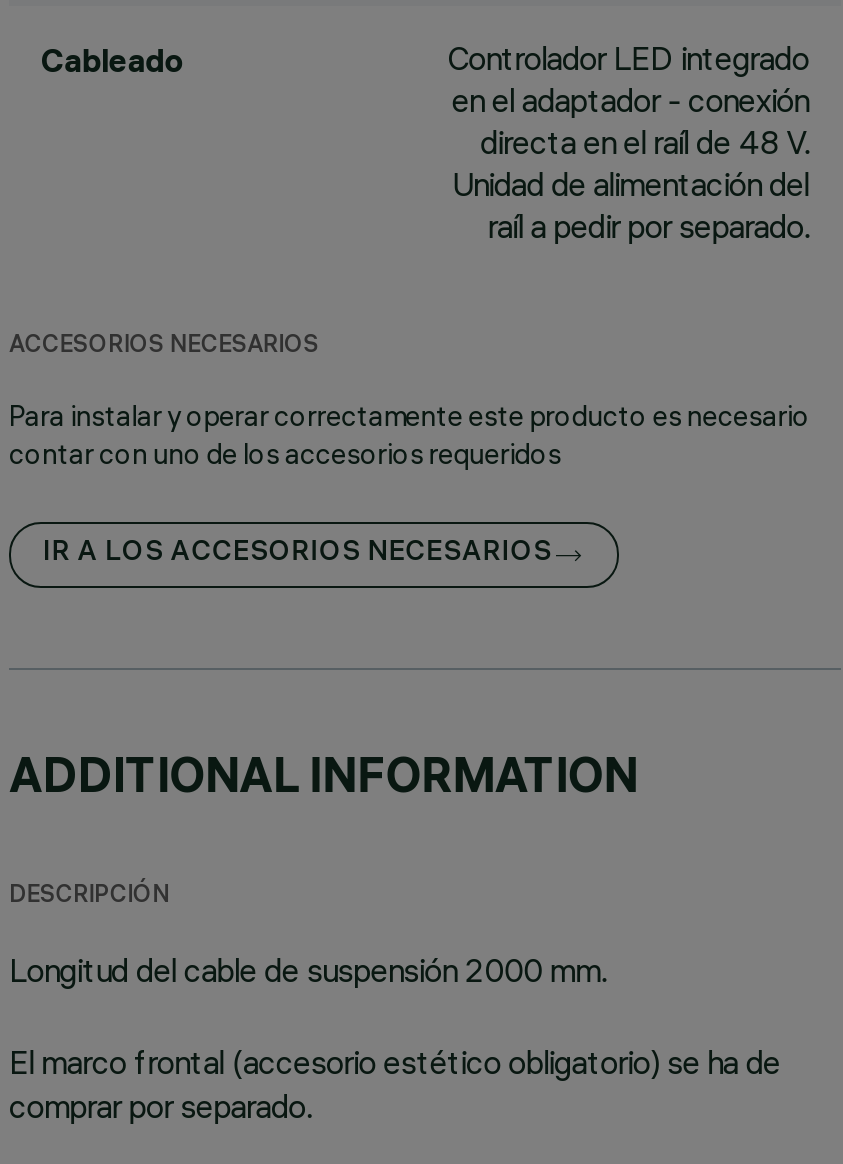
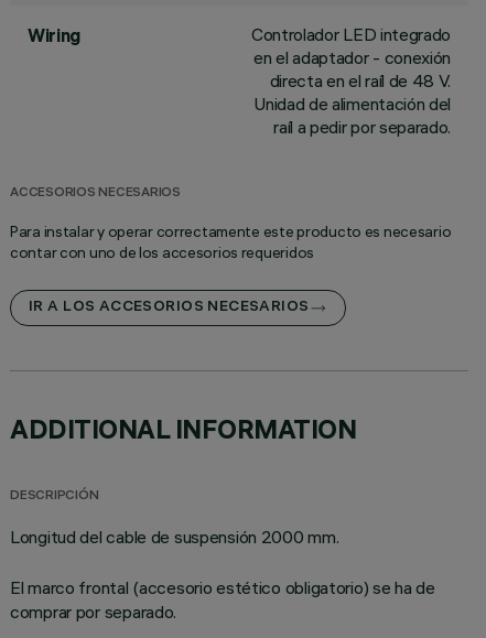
- Cableado
+ Wiring
